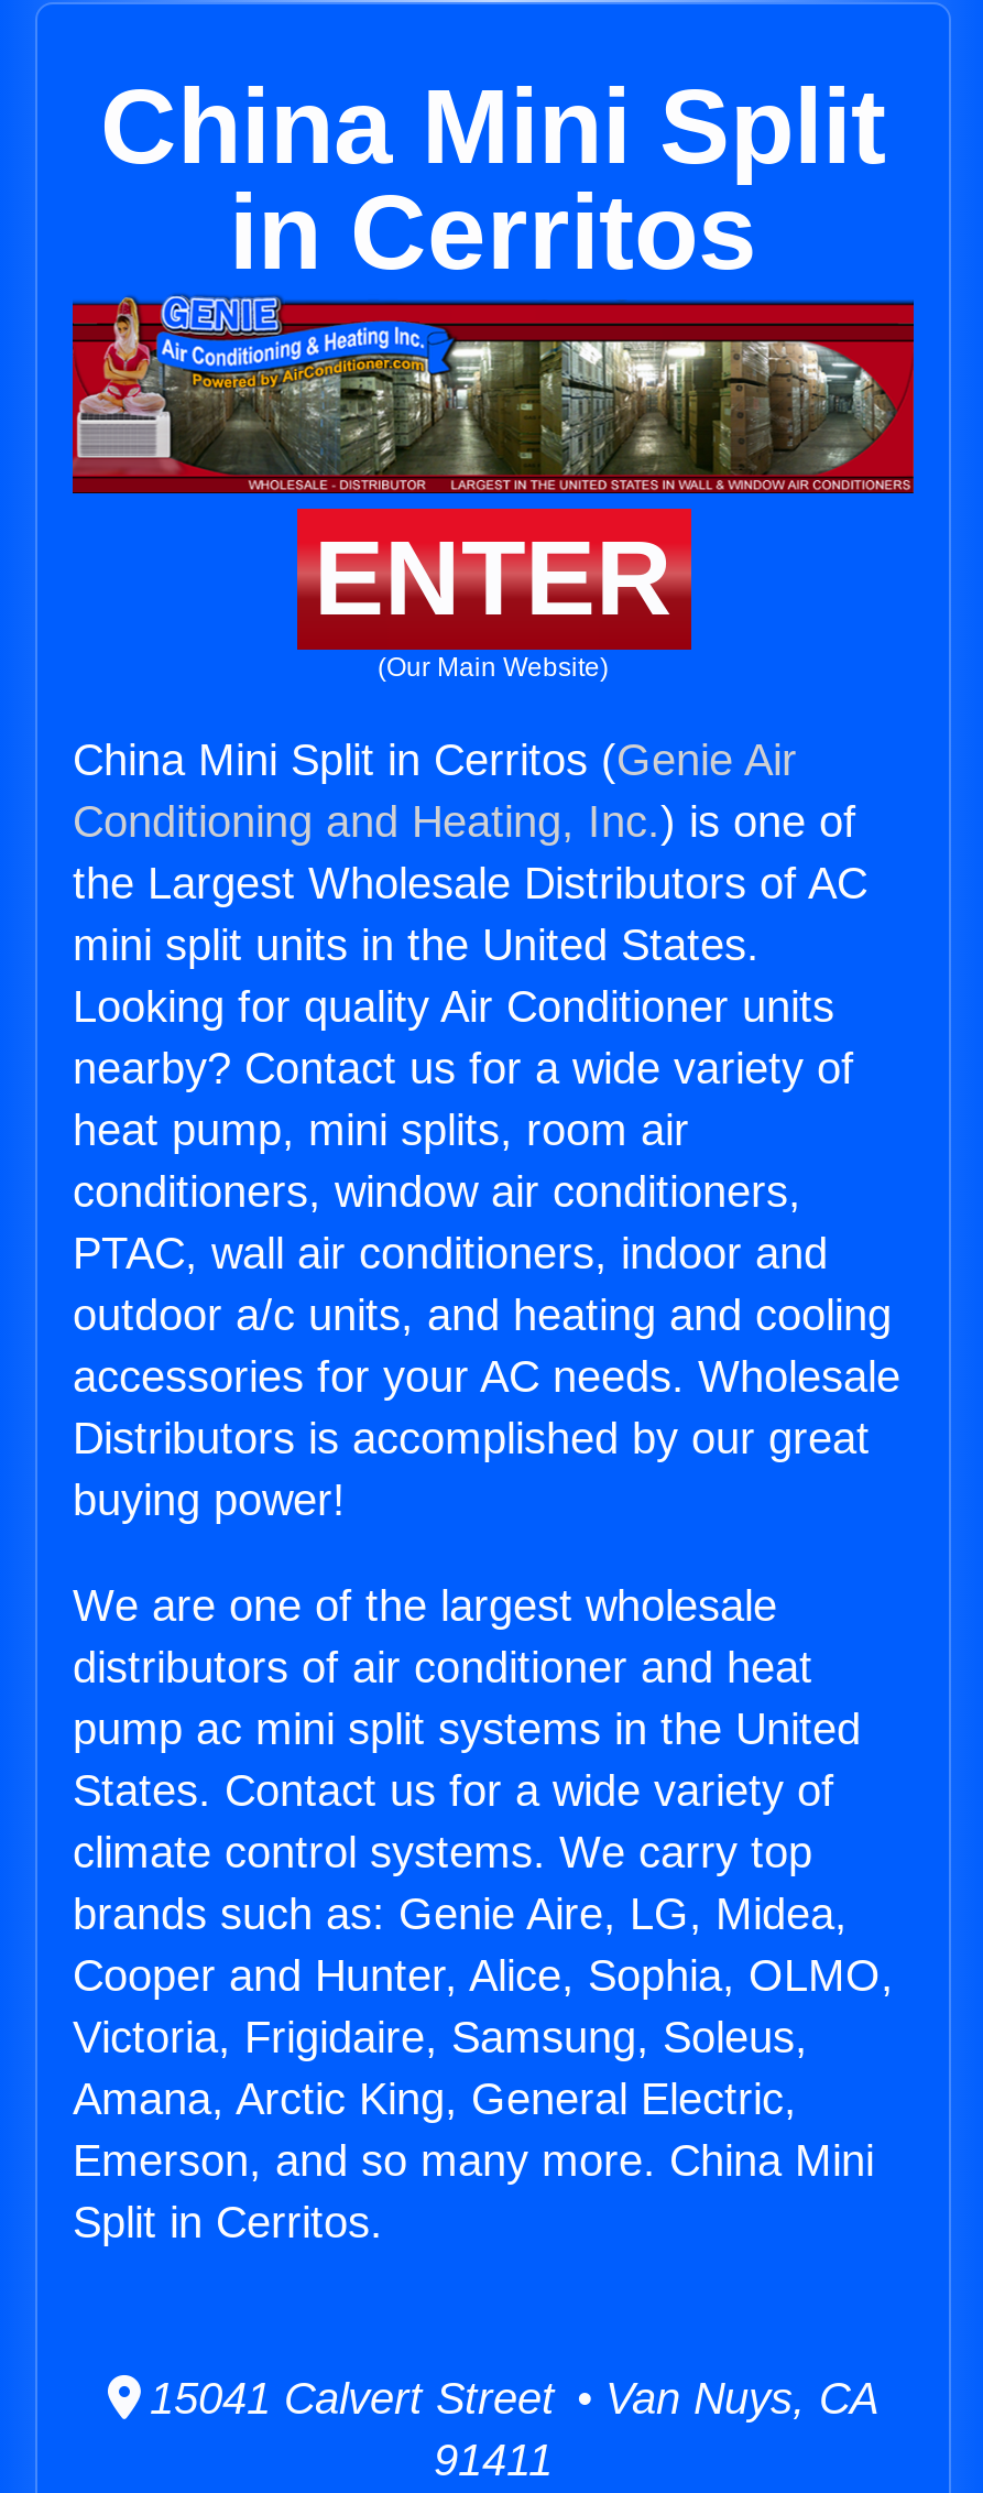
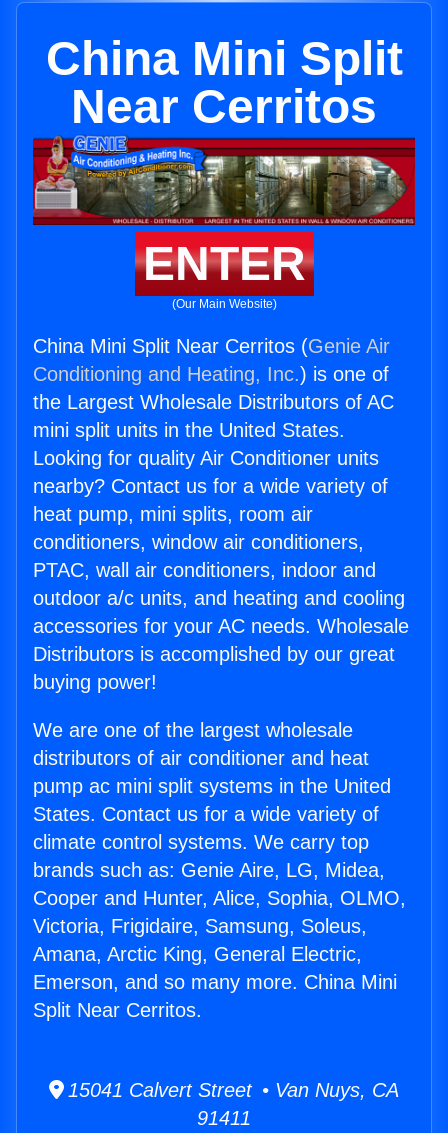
- in Cerritos
+ Near Cerritos

- China Mini Split in Cerritos (Genie Air
+ China Mini Split Near Cerritos (Genie Air

- Split in Cerritos.
+ Split Near Cerritos.
